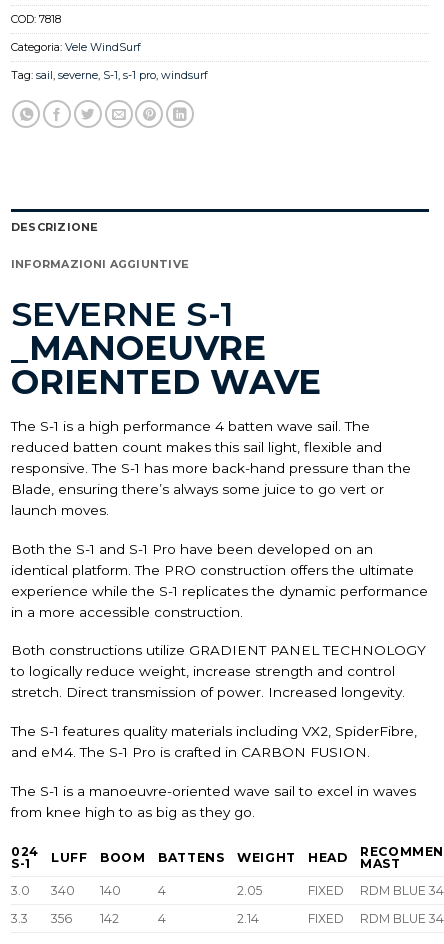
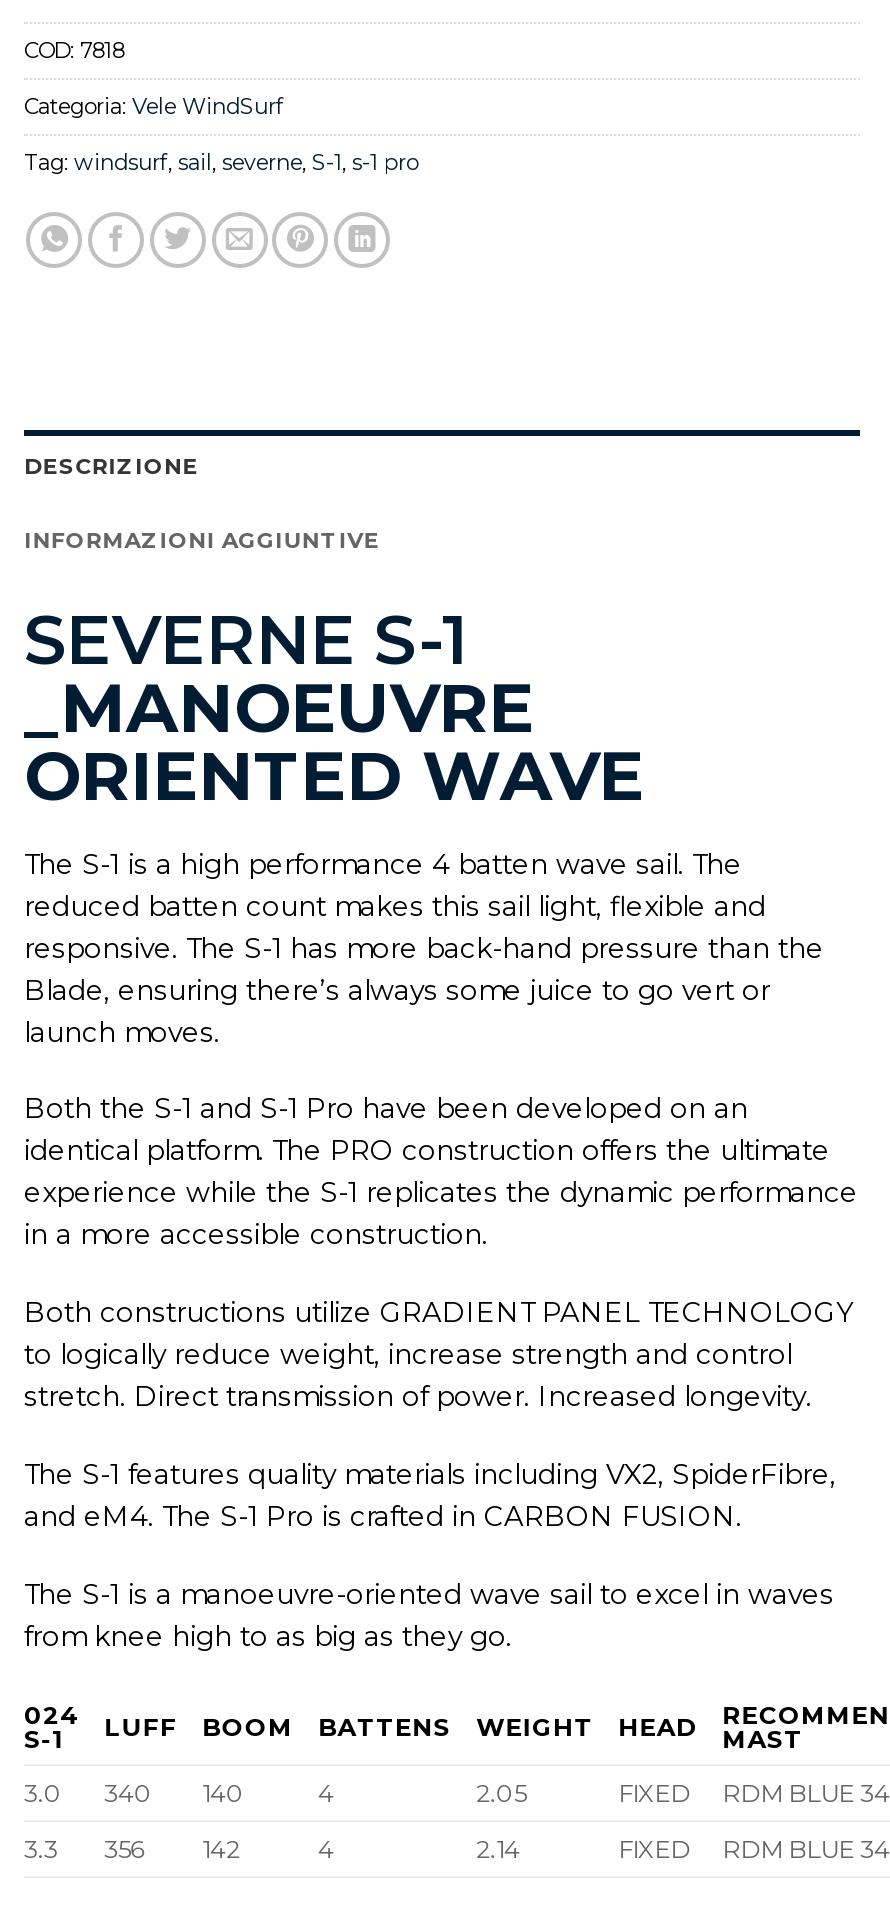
- Tag: sail, severne, S-1, s-1 pro, windsurf
+ Tag: windsurf, sail, severne, S-1, s-1 pro
